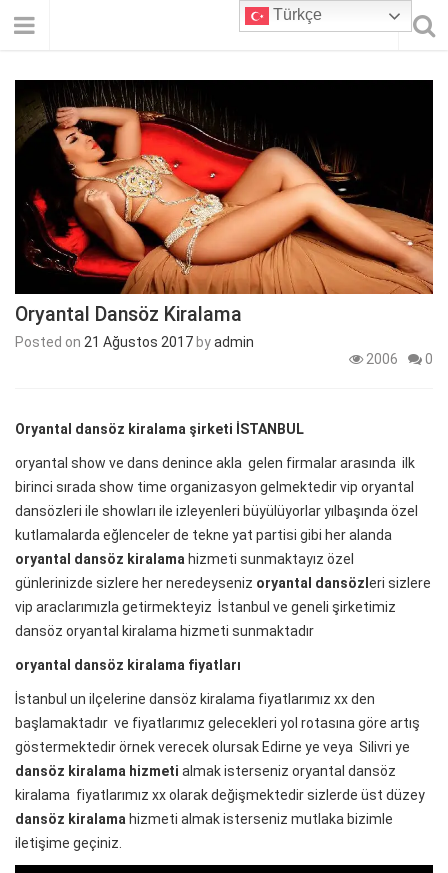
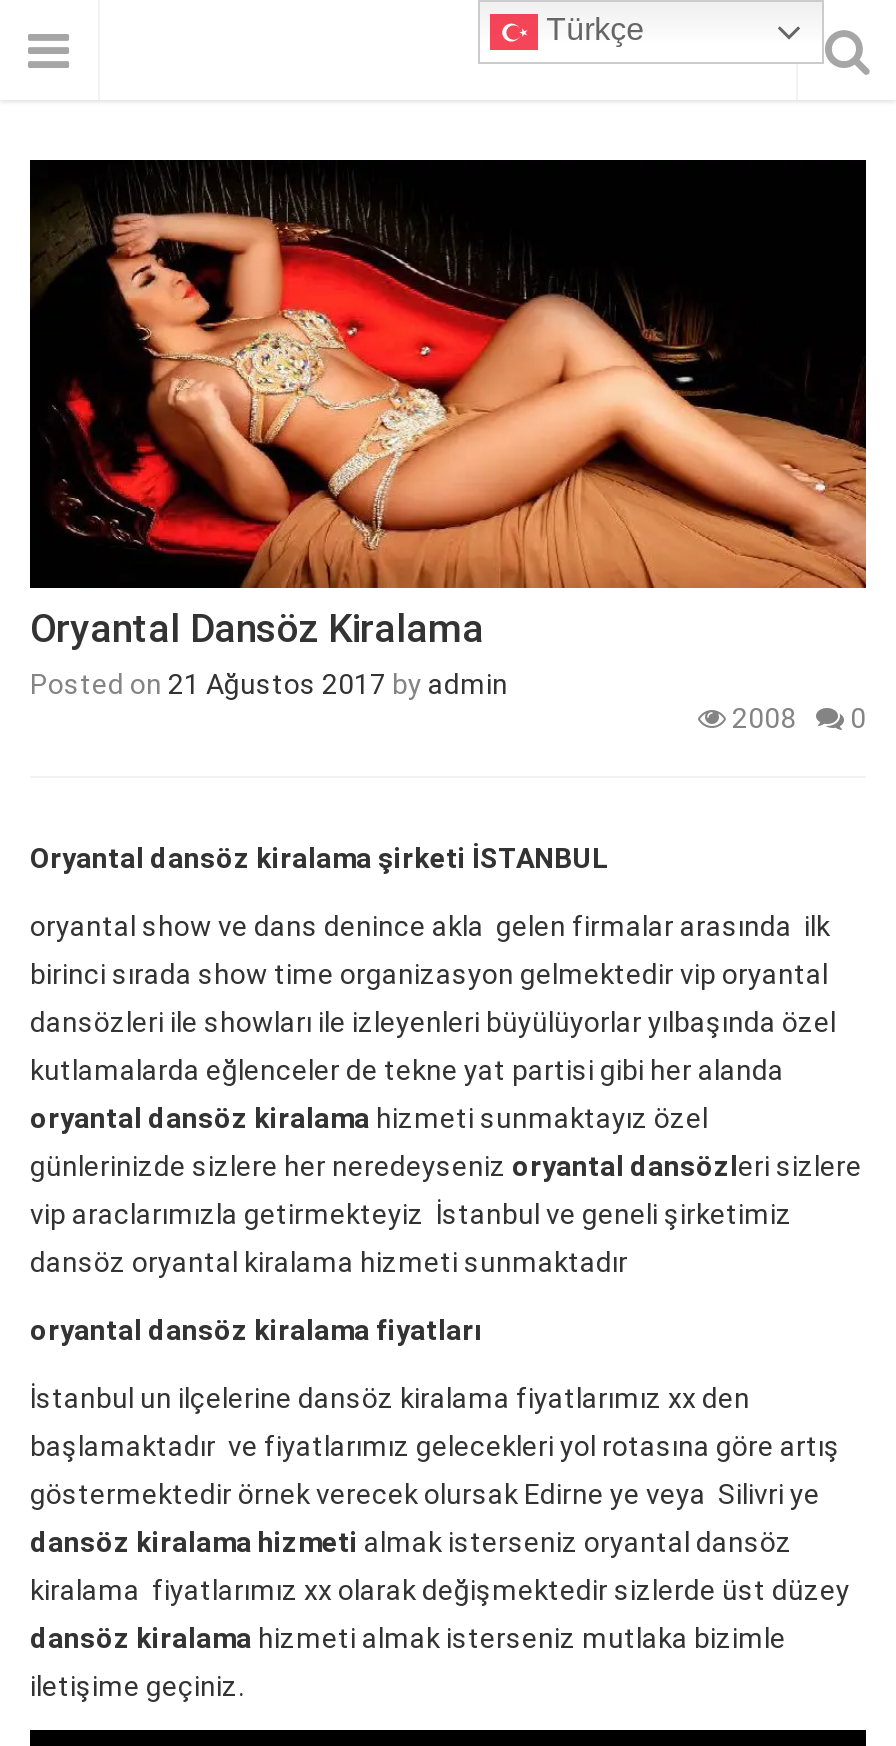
- 2006 0
+ 2008 0
